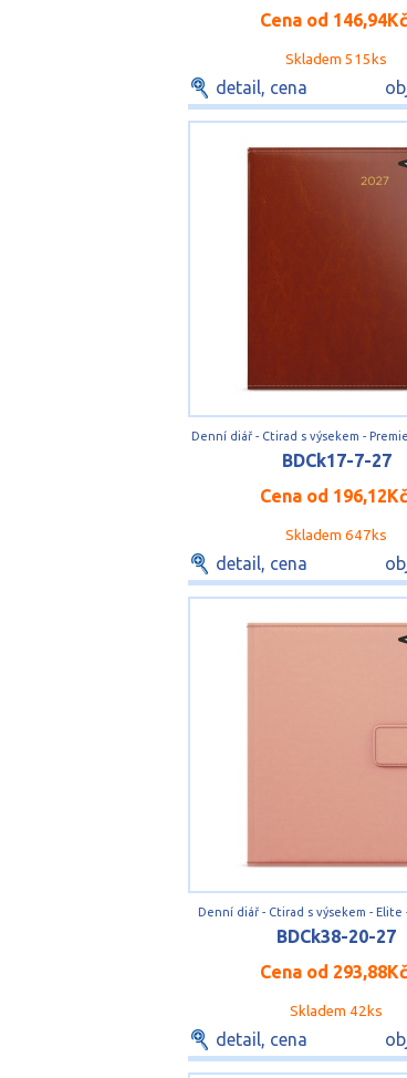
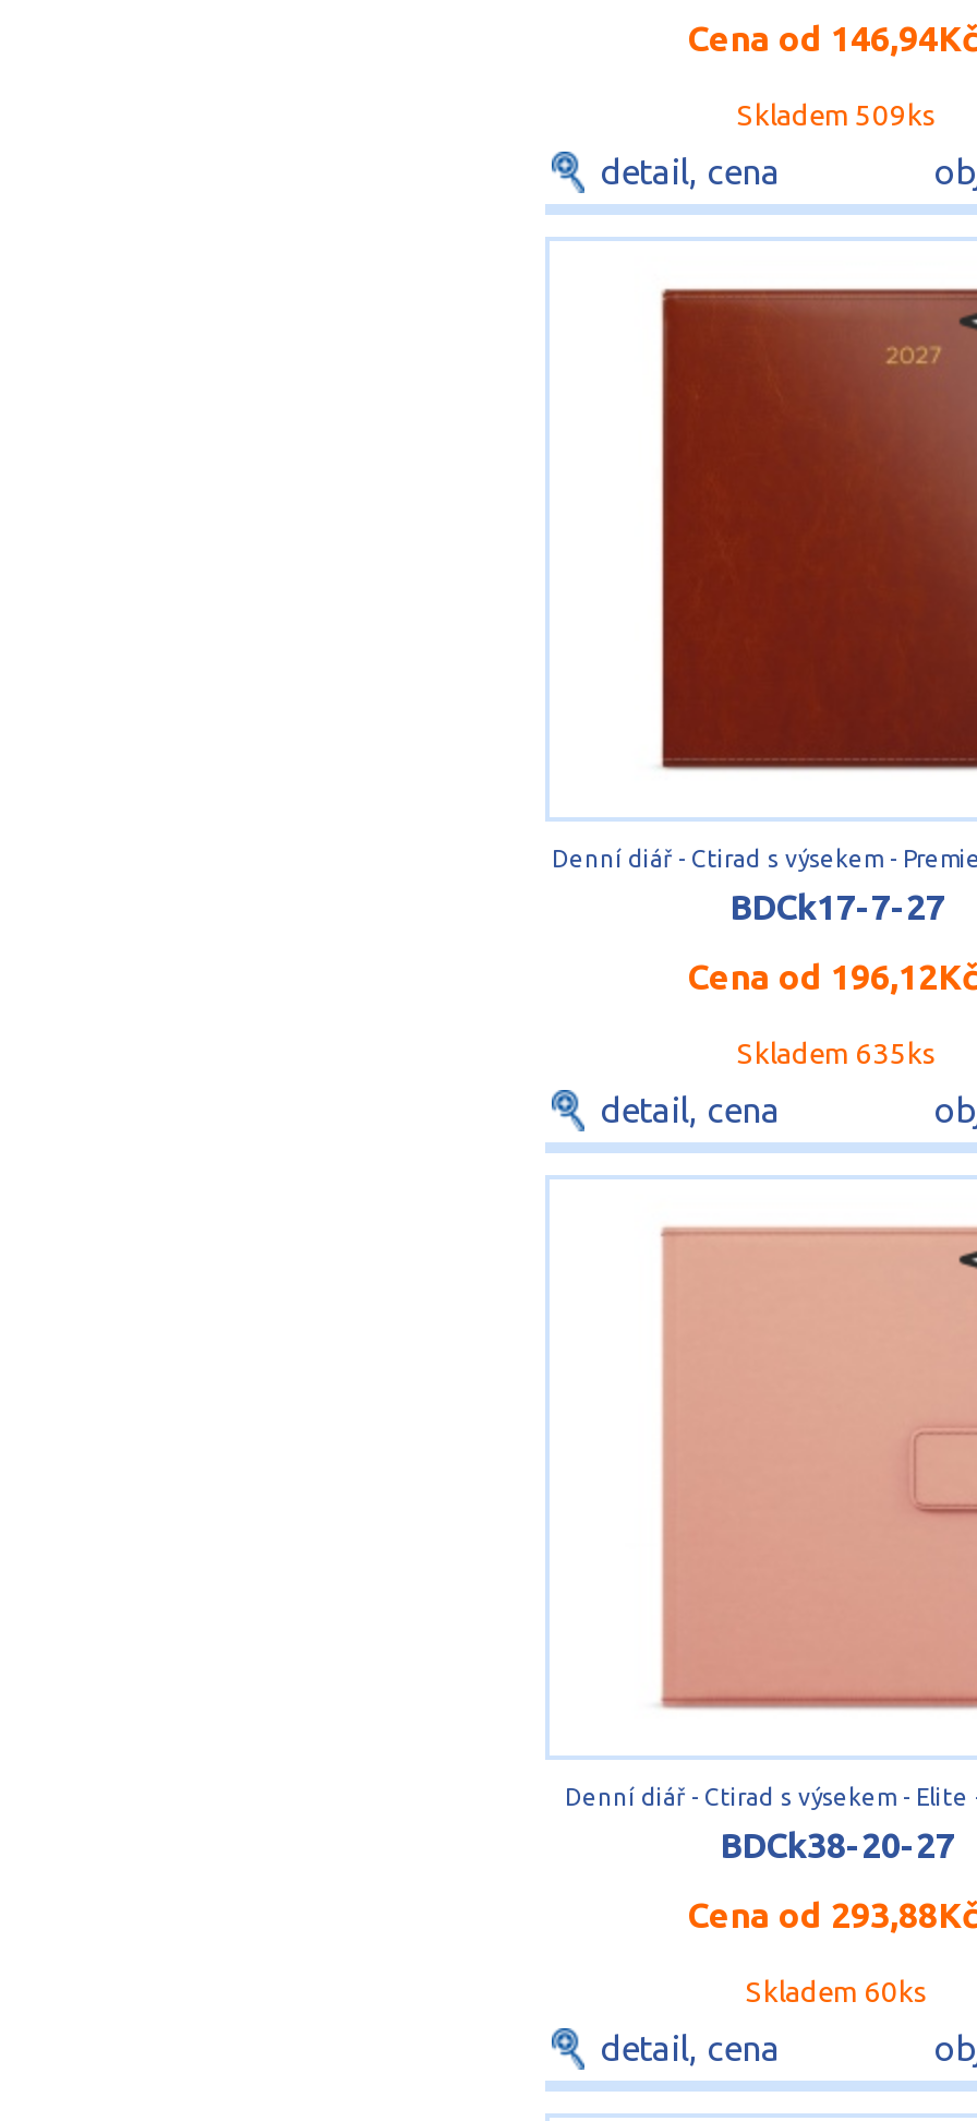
- Skladem 515ks
+ Skladem 509ks

- Skladem 647ks
+ Skladem 635ks

- Skladem 42ks
+ Skladem 60ks
